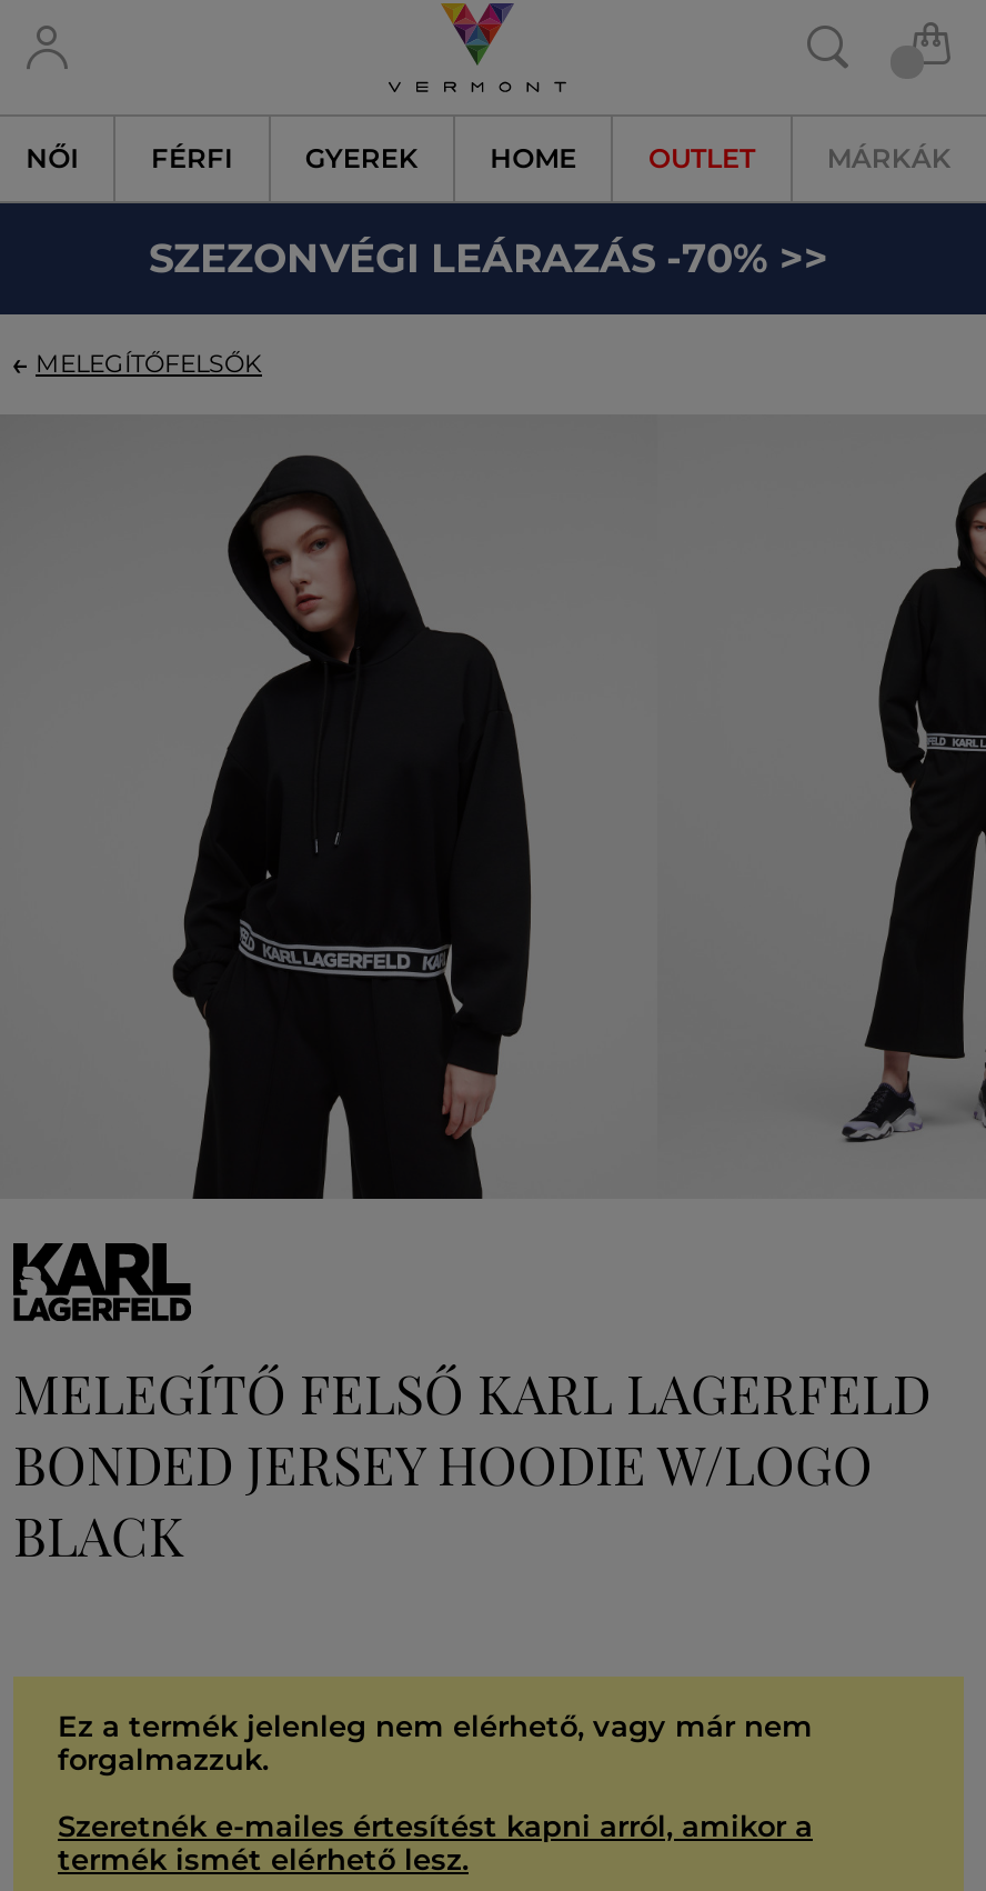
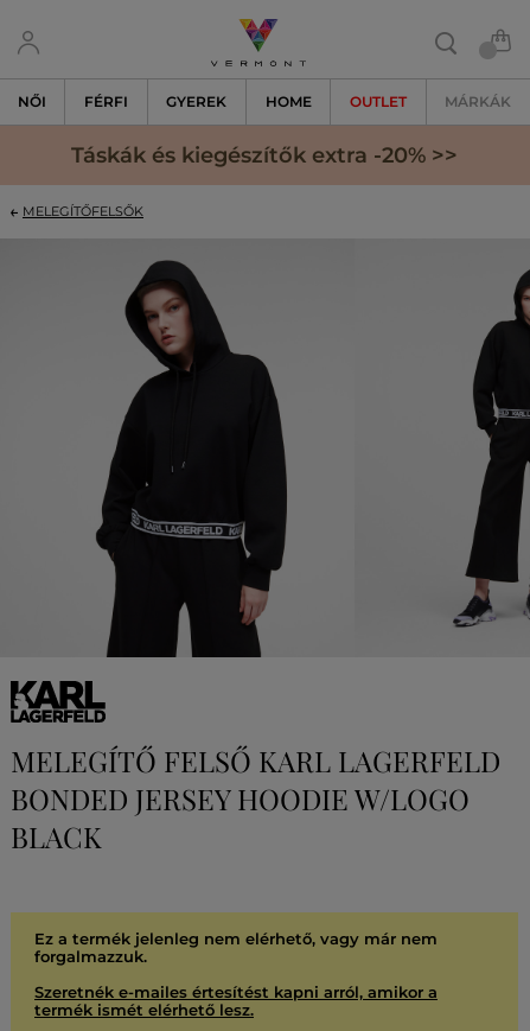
- SZEZONVÉGI LEÁRAZÁS -70% >>
+ Táskák és kiegészítők extra -20% >>
